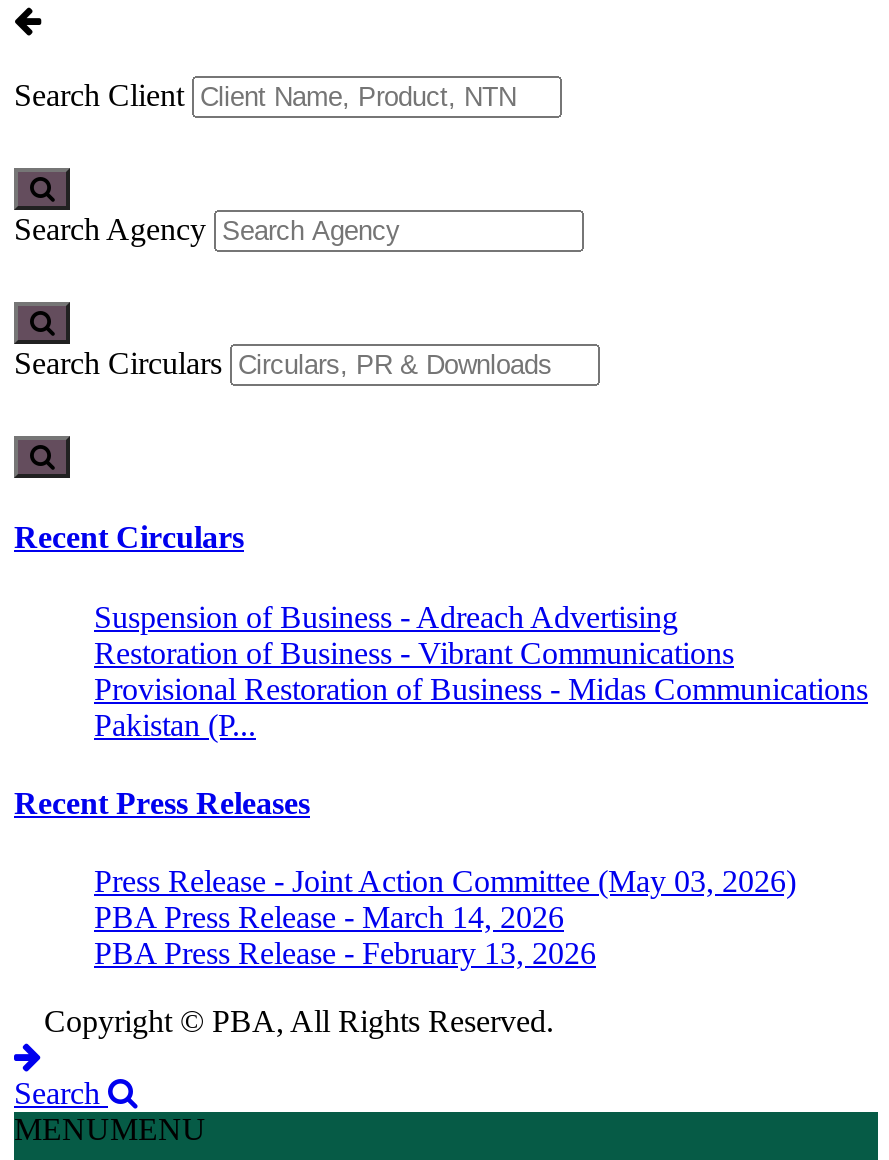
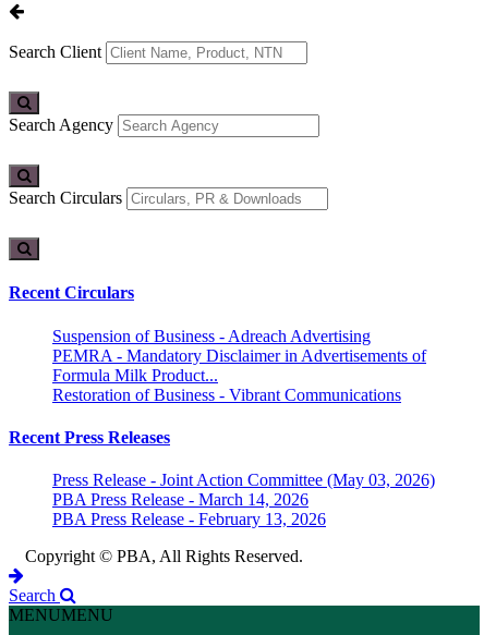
+ PEMRA - Mandatory Disclaimer in Advertisements of
+ Formula Milk Product...

moved down: Restoration of Business - Vibrant Communications

- Provisional Restoration of Business - Midas Communications
- Pakistan (P...
